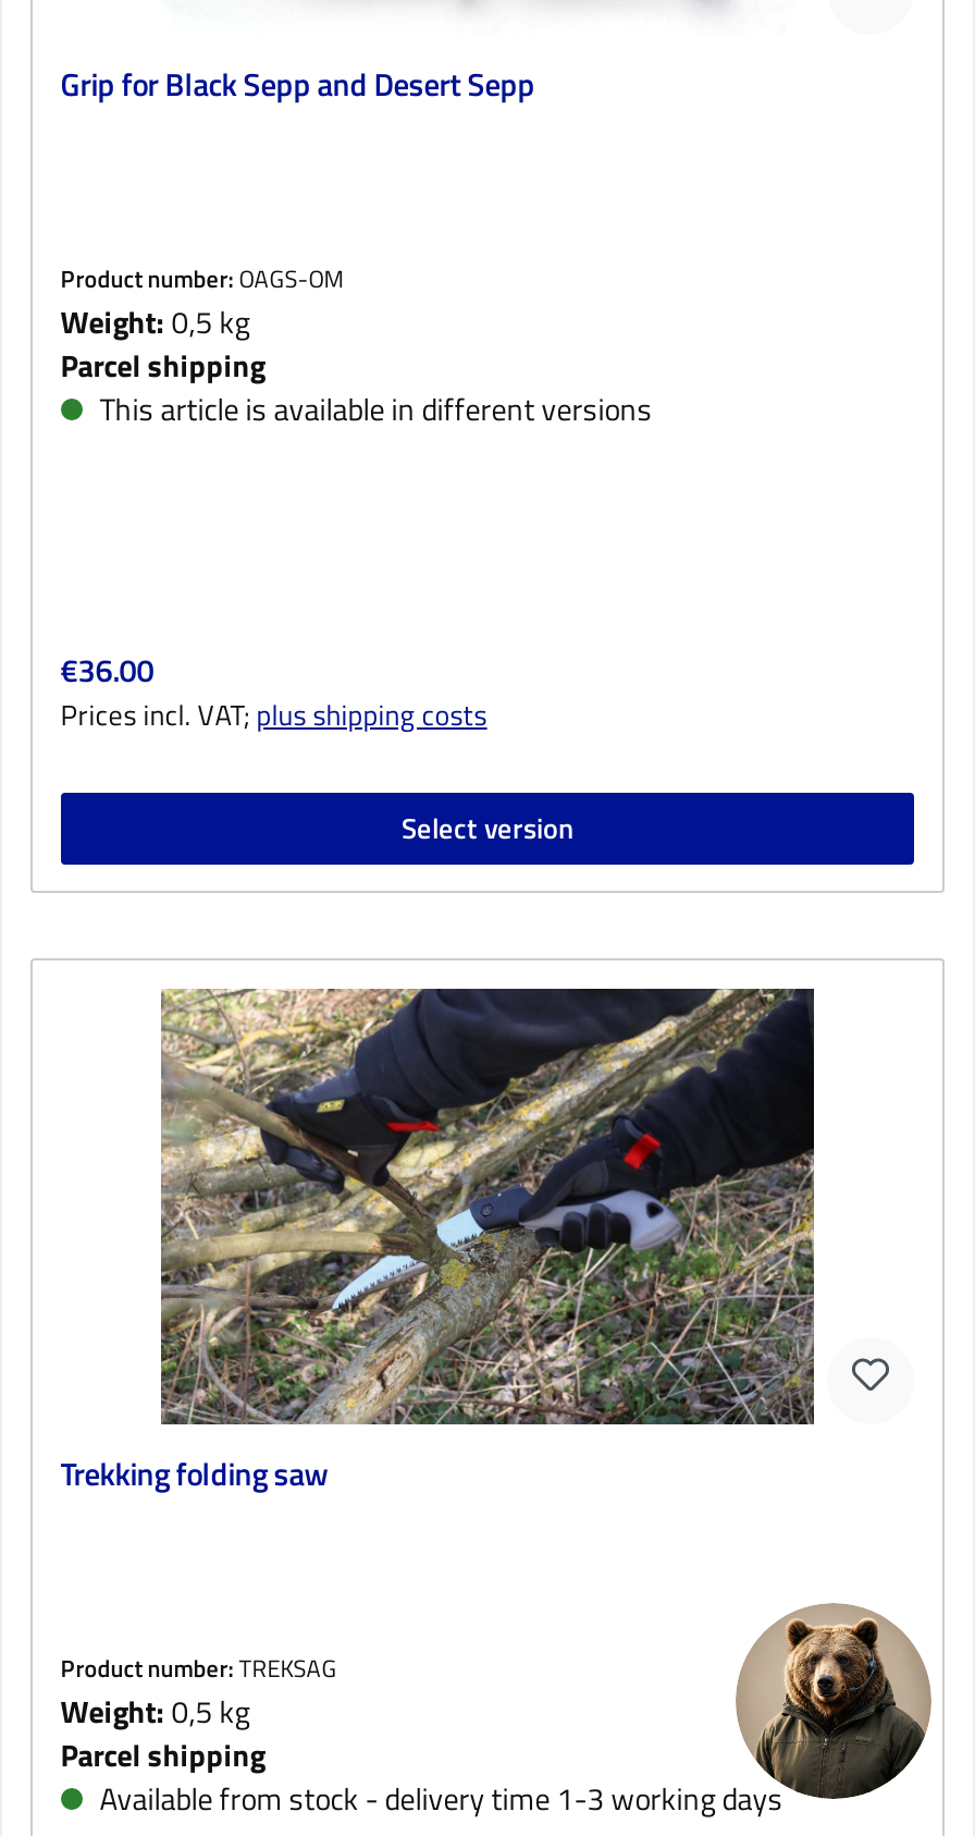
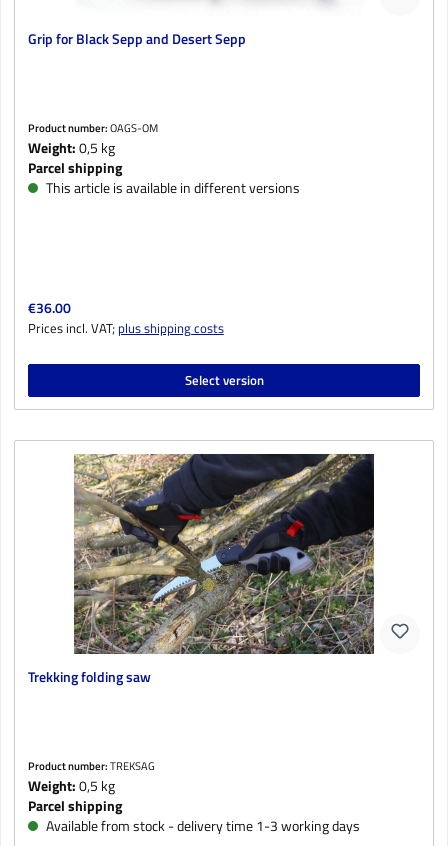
- [image]
